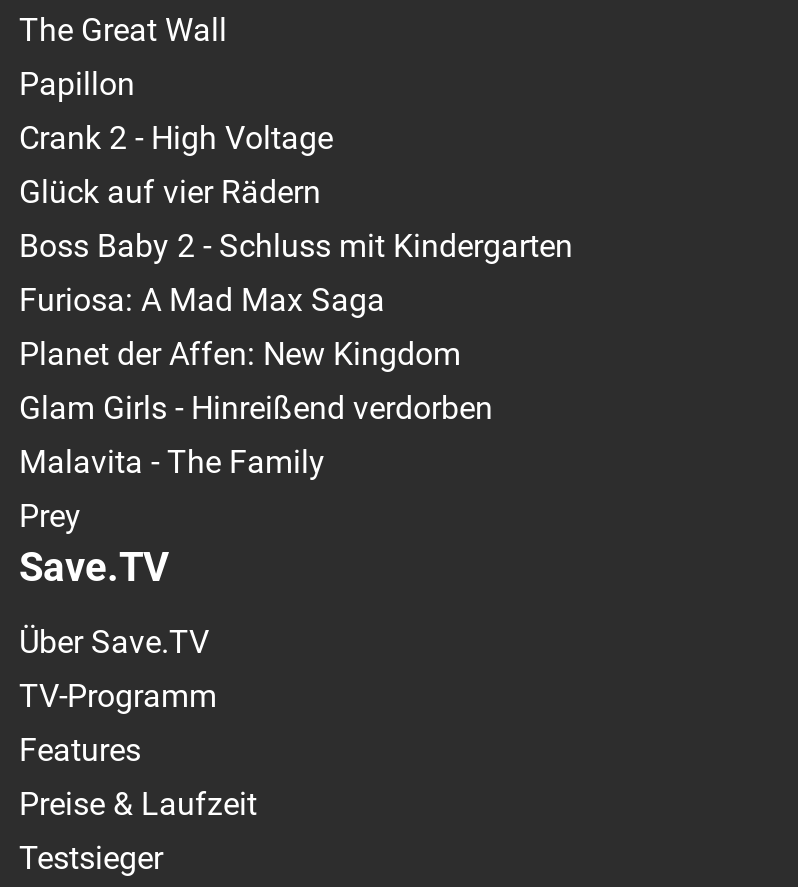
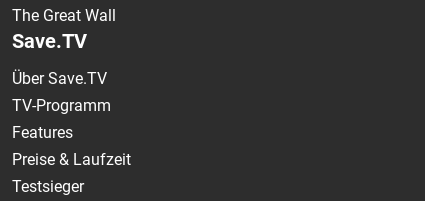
- Papillon
- Crank 2 - High Voltage
- Glück auf vier Rädern
- Boss Baby 2 - Schluss mit Kindergarten
- Furiosa: A Mad Max Saga
- Planet der Affen: New Kingdom
- Glam Girls - Hinreißend verdorben
- Malavita - The Family
- Prey
